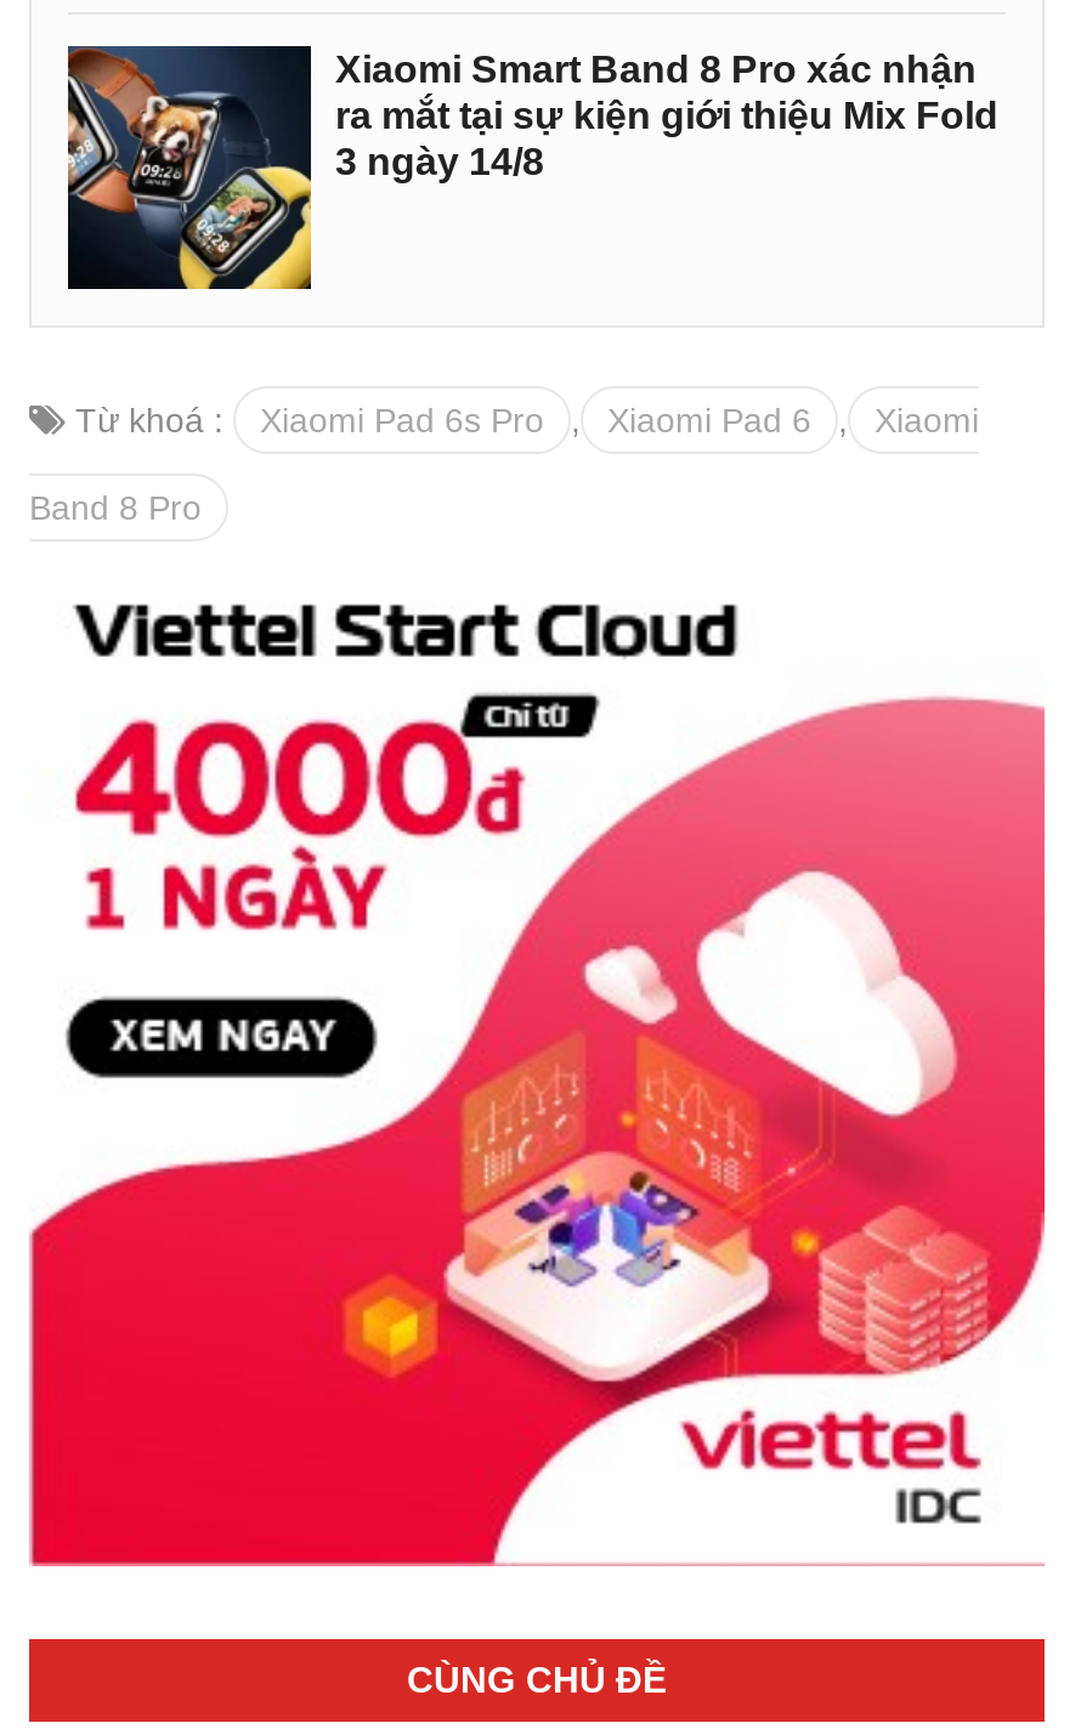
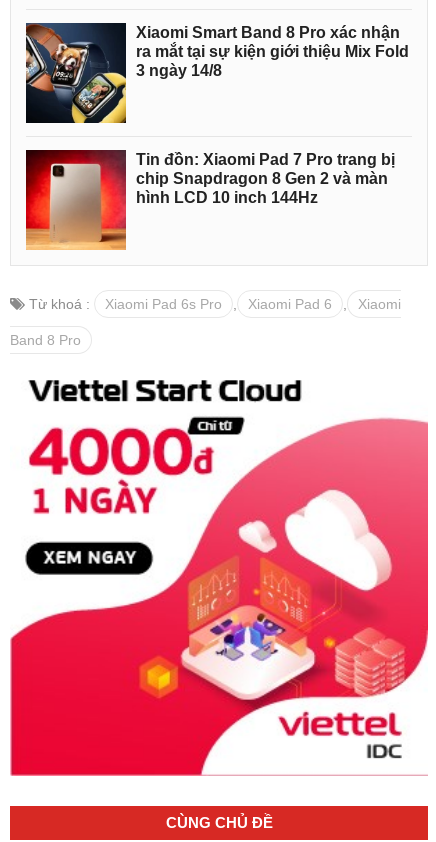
+ [image]
+ Tin đồn: Xiaomi Pad 7 Pro trang bị
+ chip Snapdragon 8 Gen 2 và màn
+ hình LCD 10 inch 144Hz
